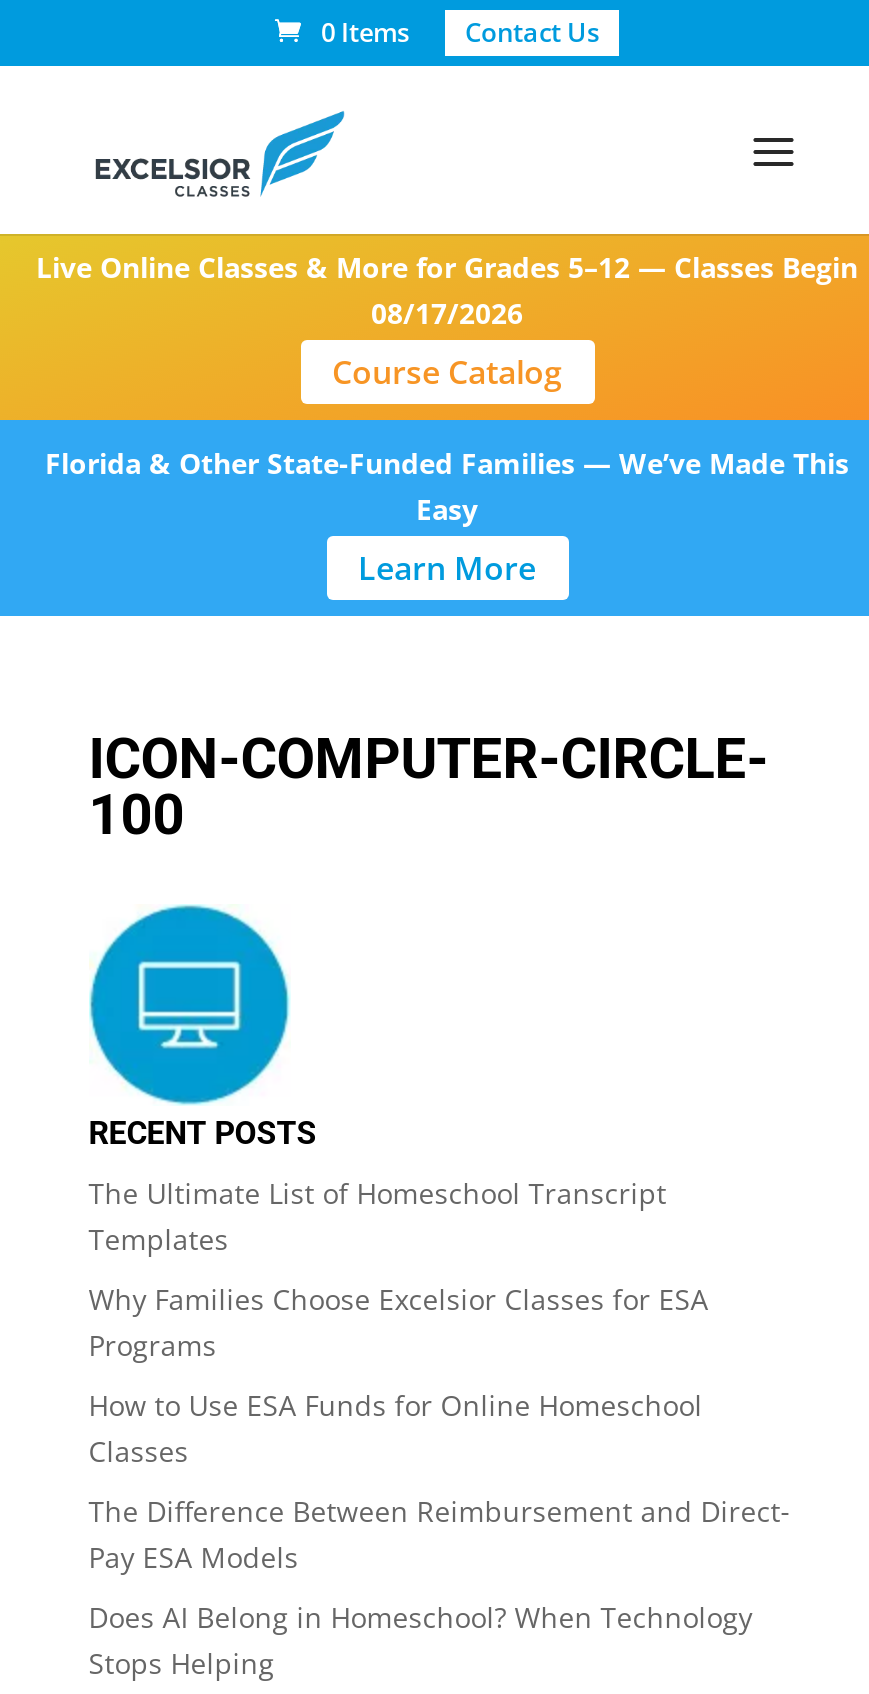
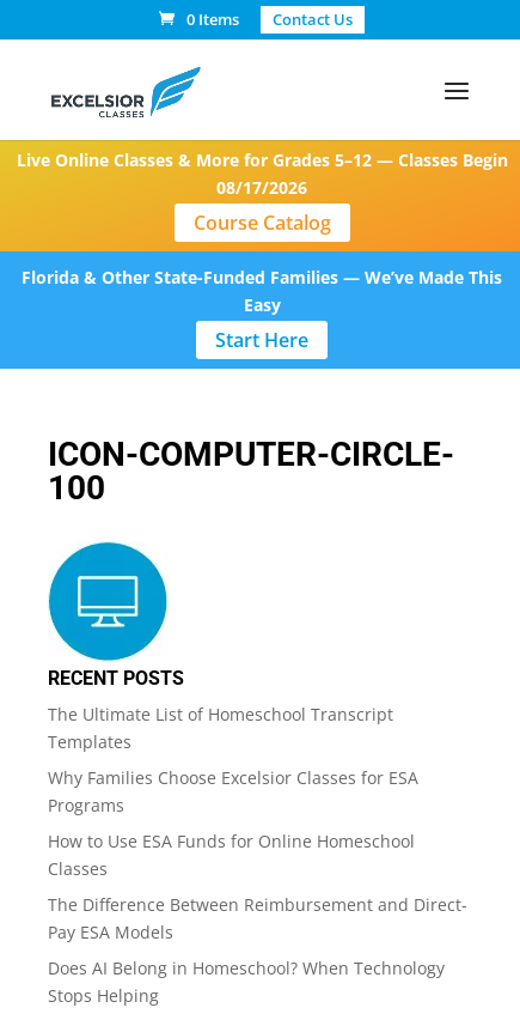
- Learn More
+ Start Here
